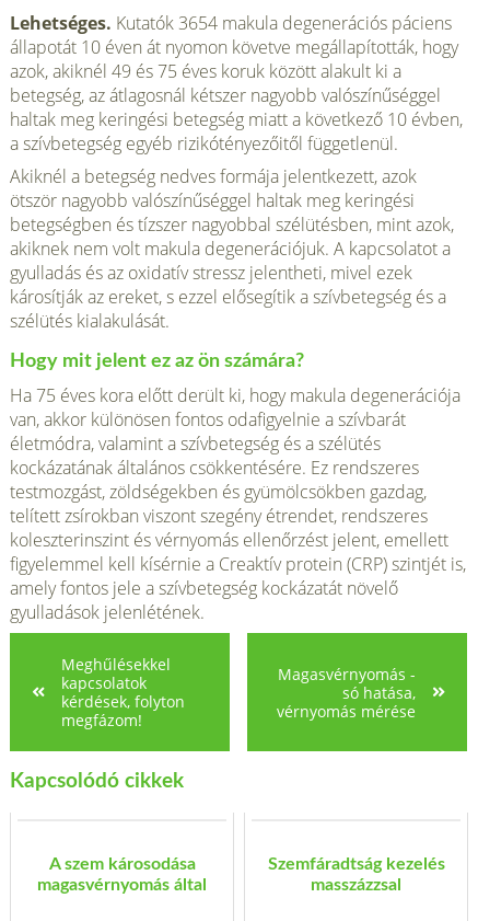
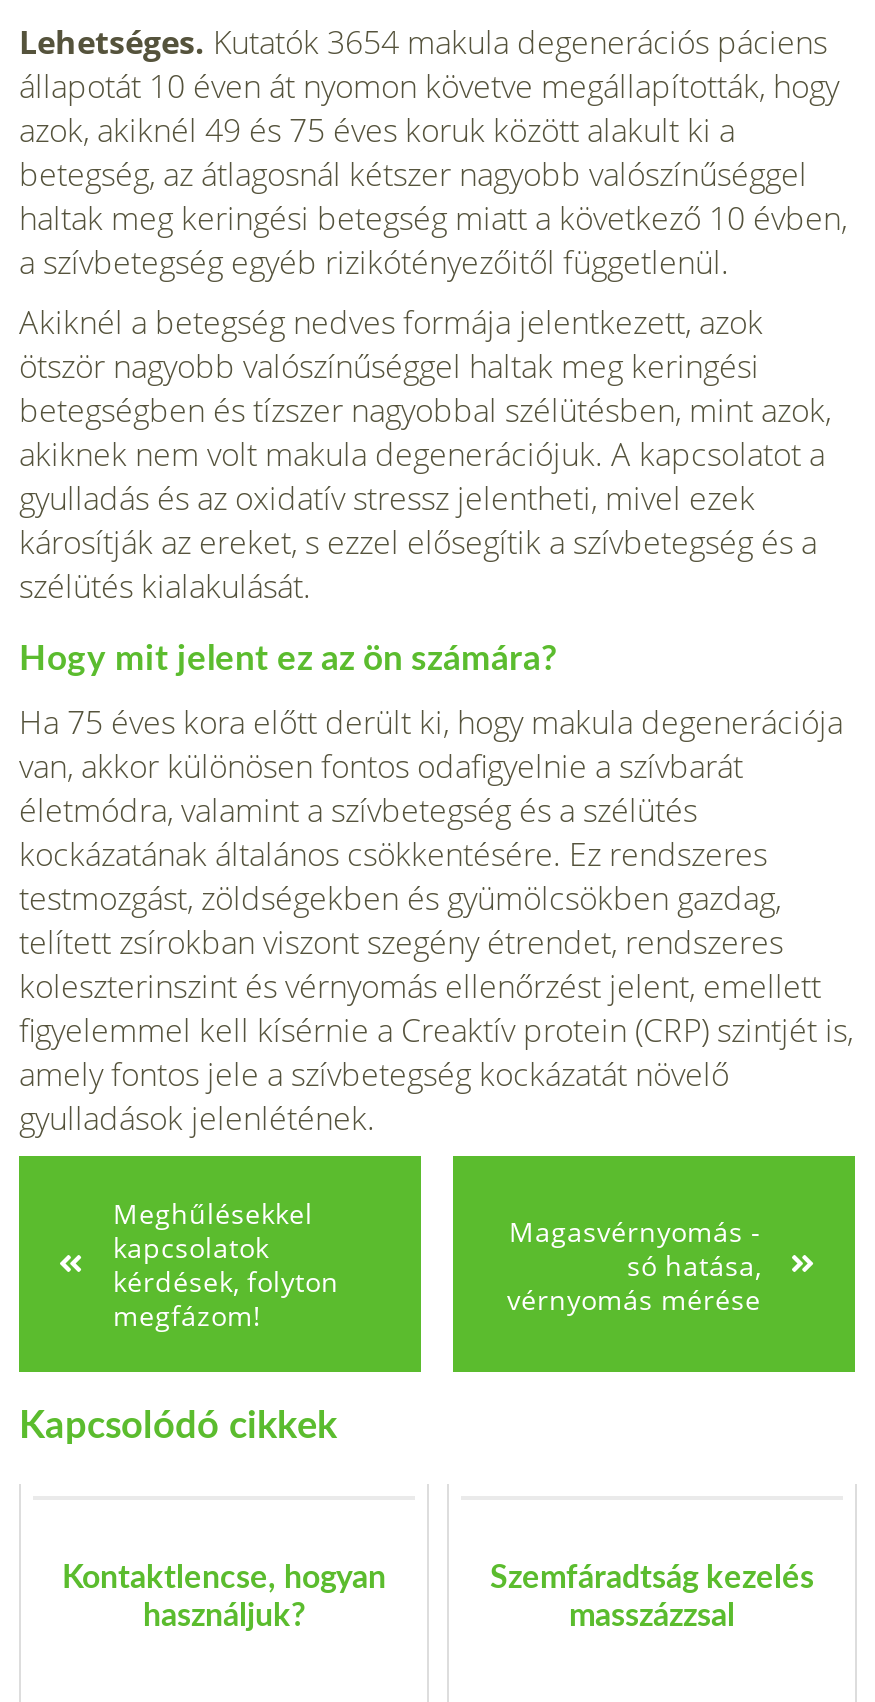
- A szem károsodása
- magasvérnyomás által
+ Kontaktlencse, hogyan
+ használjuk?
